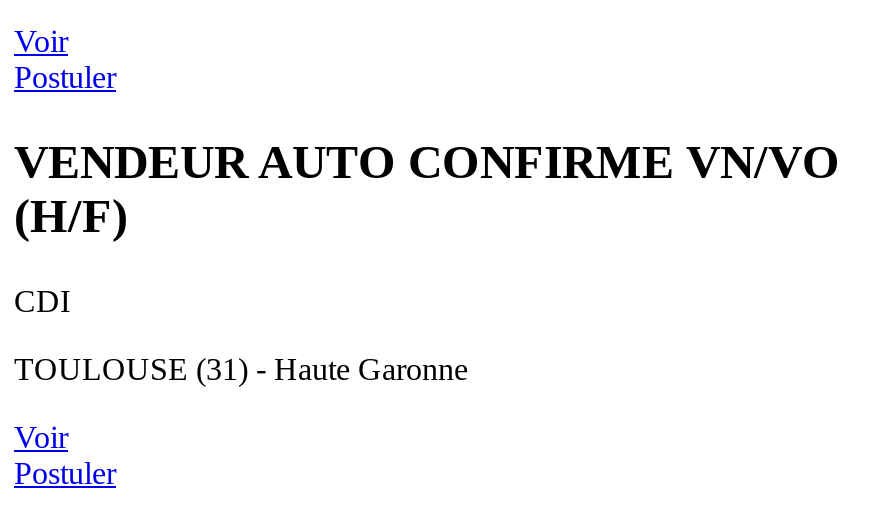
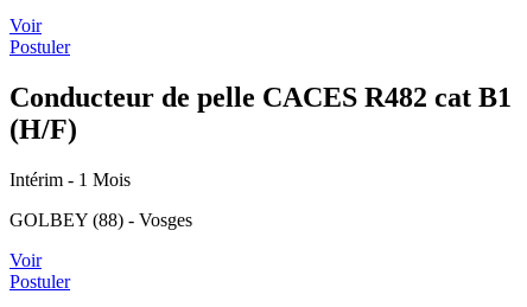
- VENDEUR AUTO CONFIRME VN/VO
+ Conducteur de pelle CACES R482 cat B1

- CDI
+ Intérim - 1 Mois

- TOULOUSE (31) - Haute Garonne
+ GOLBEY (88) - Vosges
